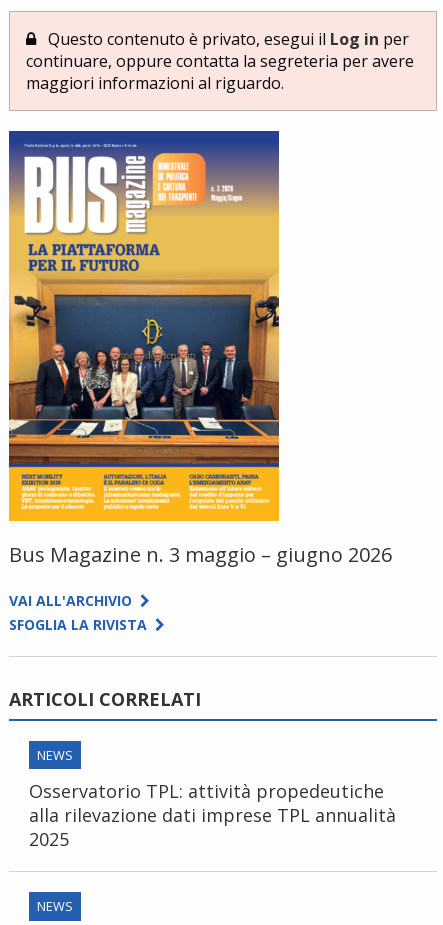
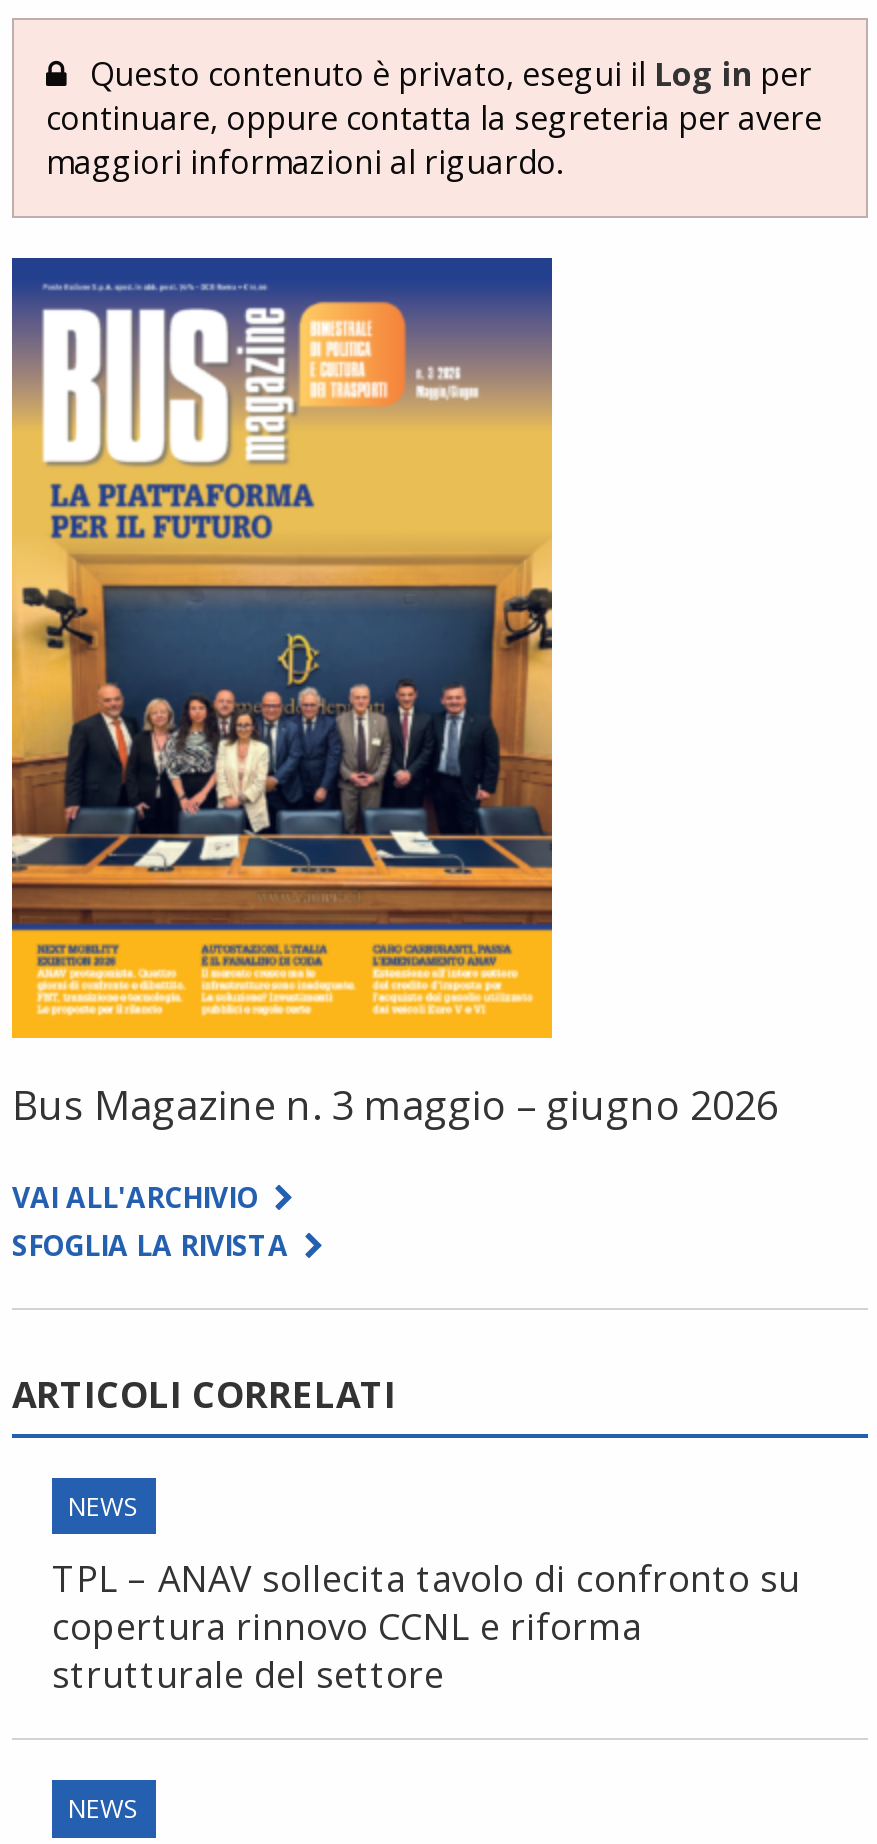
- Osservatorio TPL: attività propedeutiche
- alla rilevazione dati imprese TPL annualità
- 2025
+ TPL – ANAV sollecita tavolo di confronto su
+ copertura rinnovo CCNL e riforma
+ strutturale del settore
